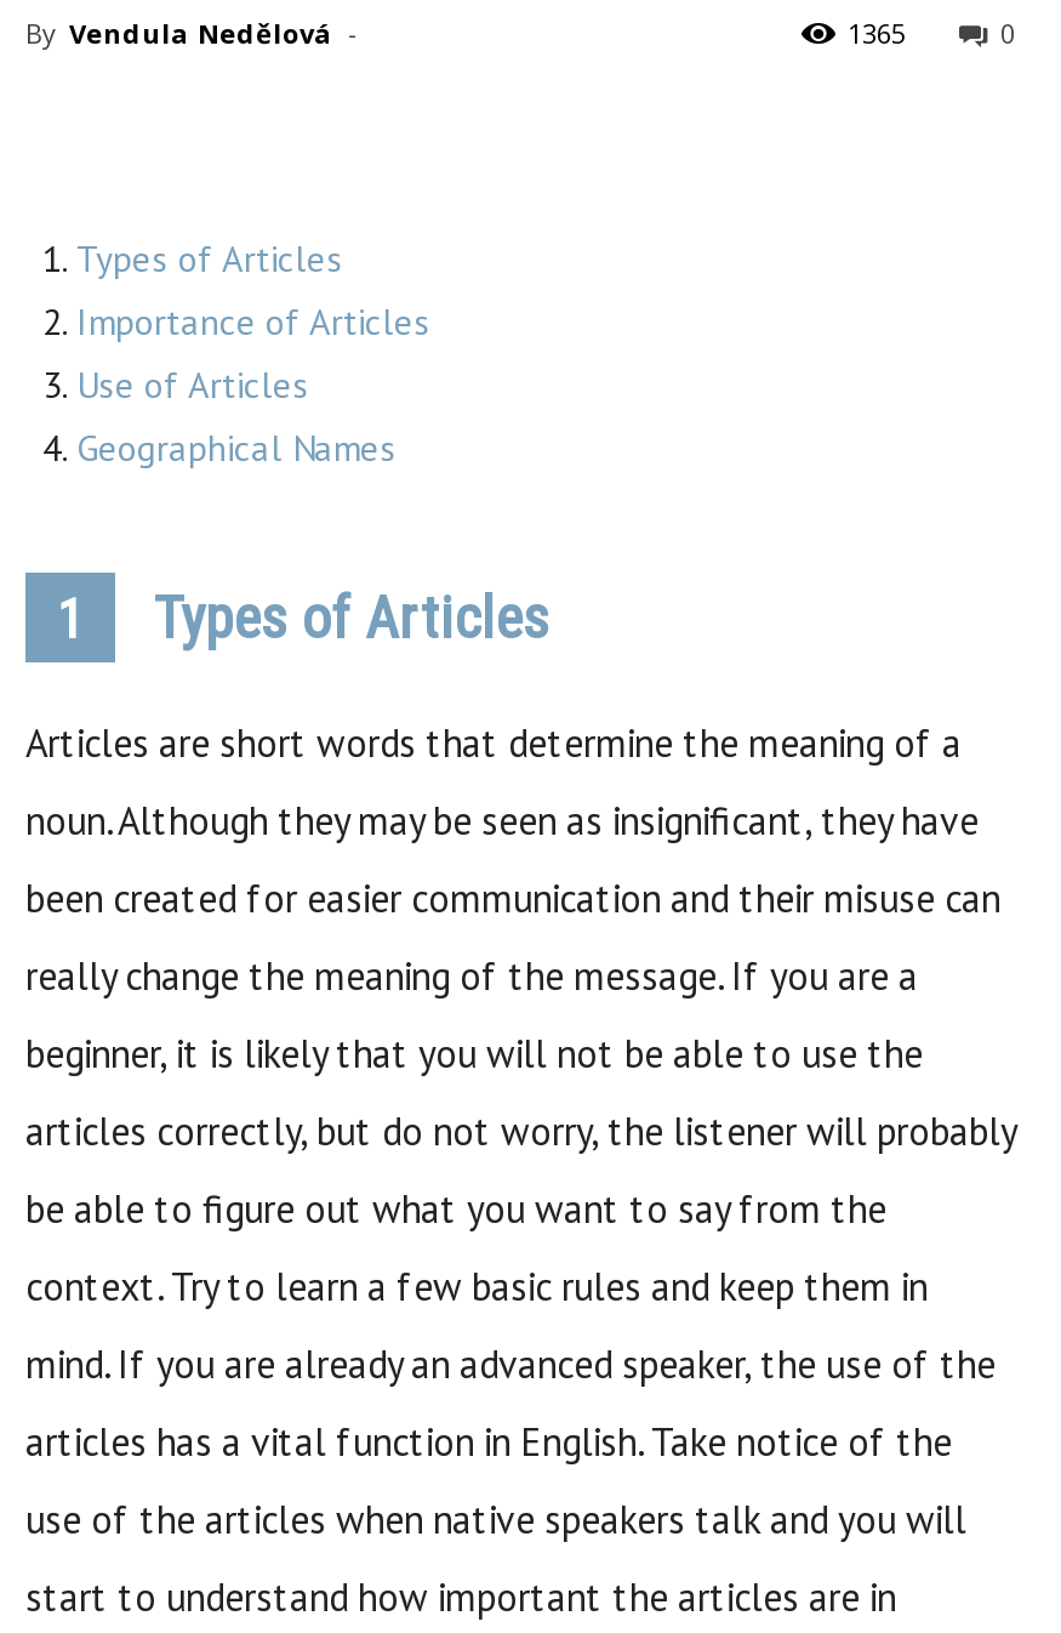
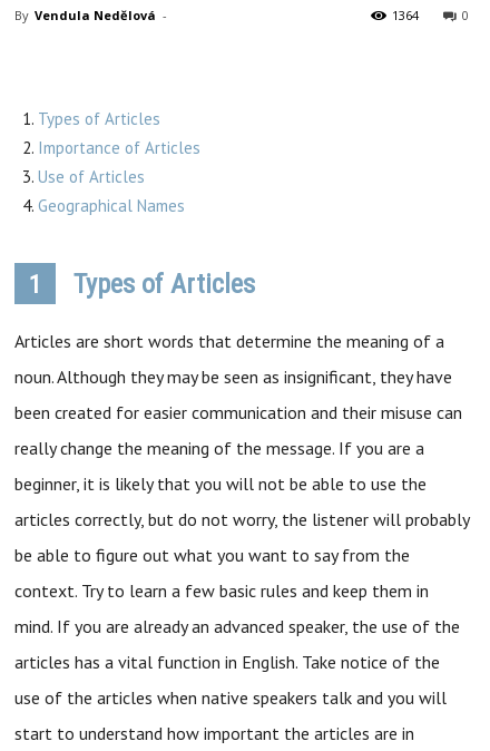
- 1365
+ 1364
